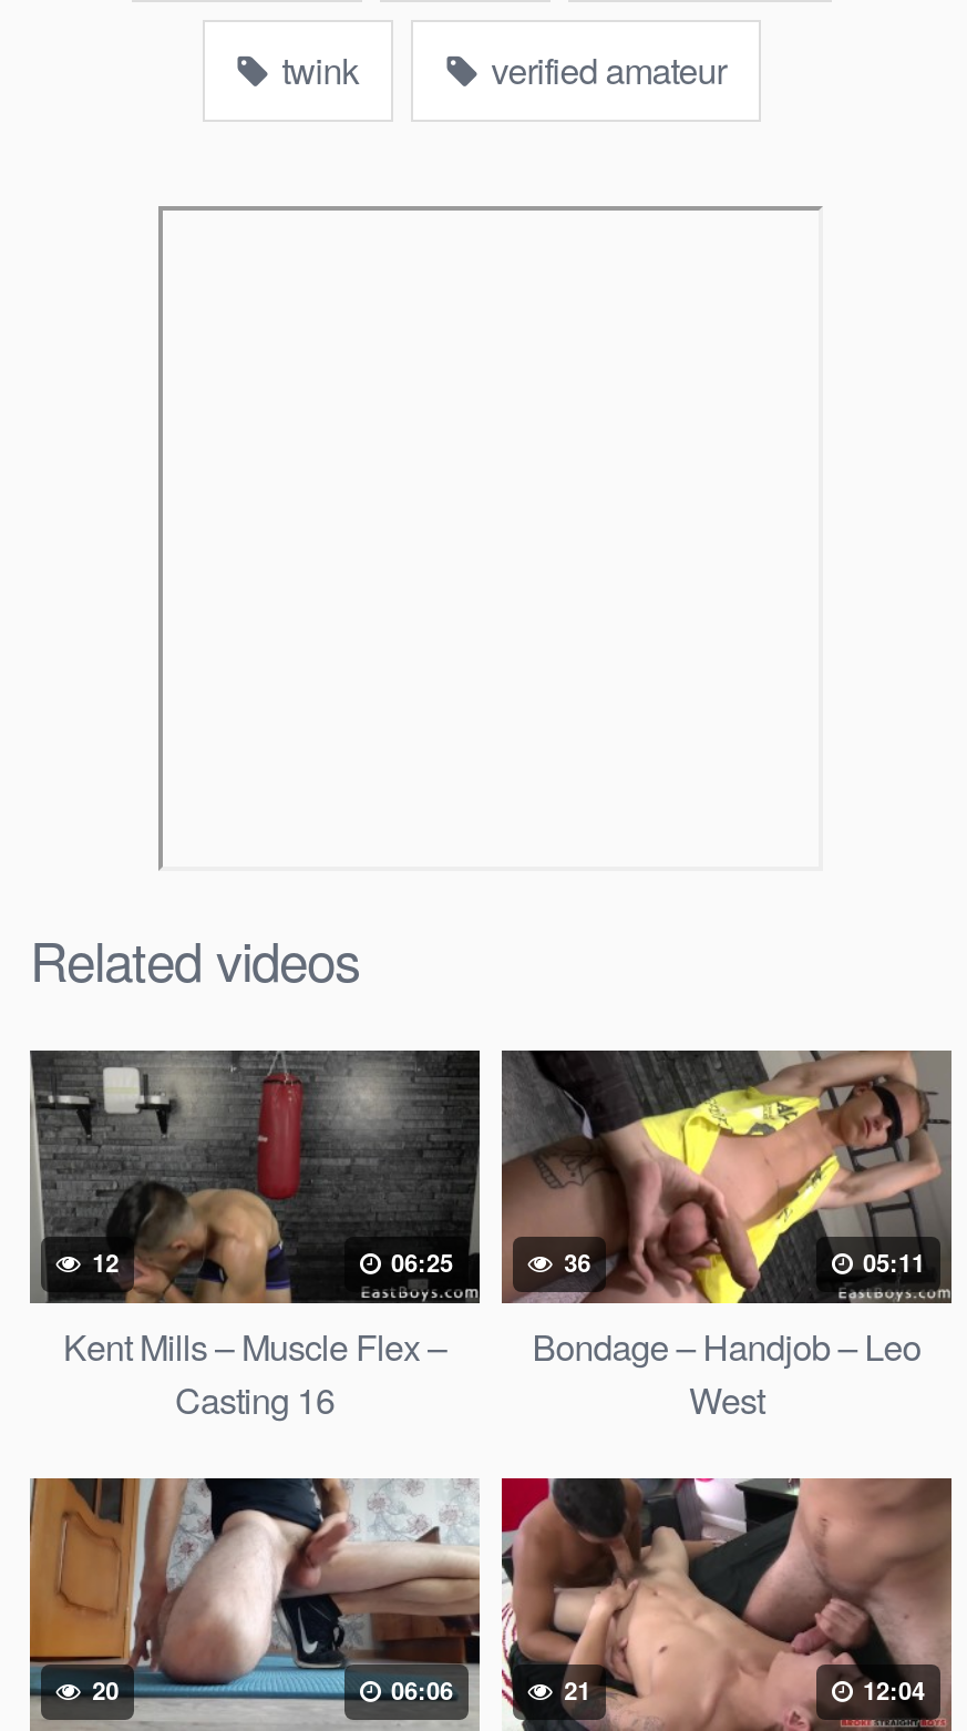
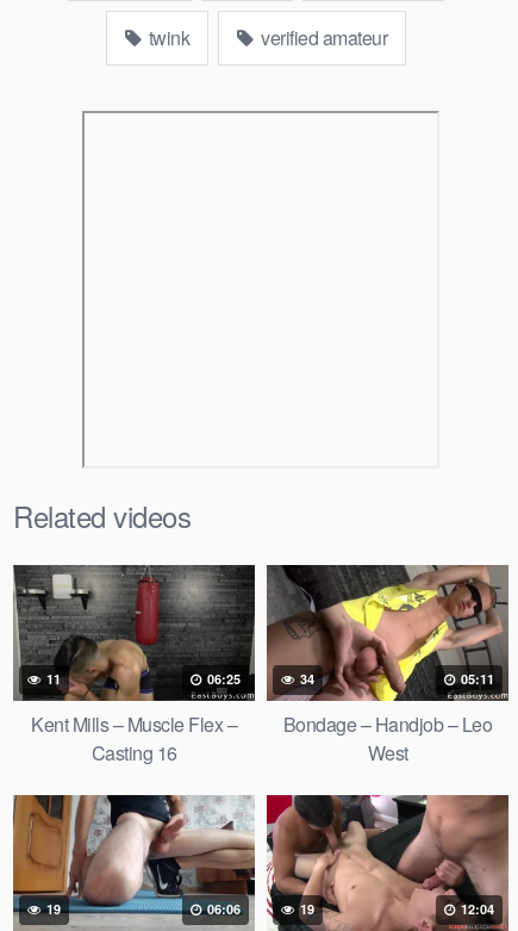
- 12
+ 11

- 36
+ 34

- 20
+ 19

- 21
+ 19
